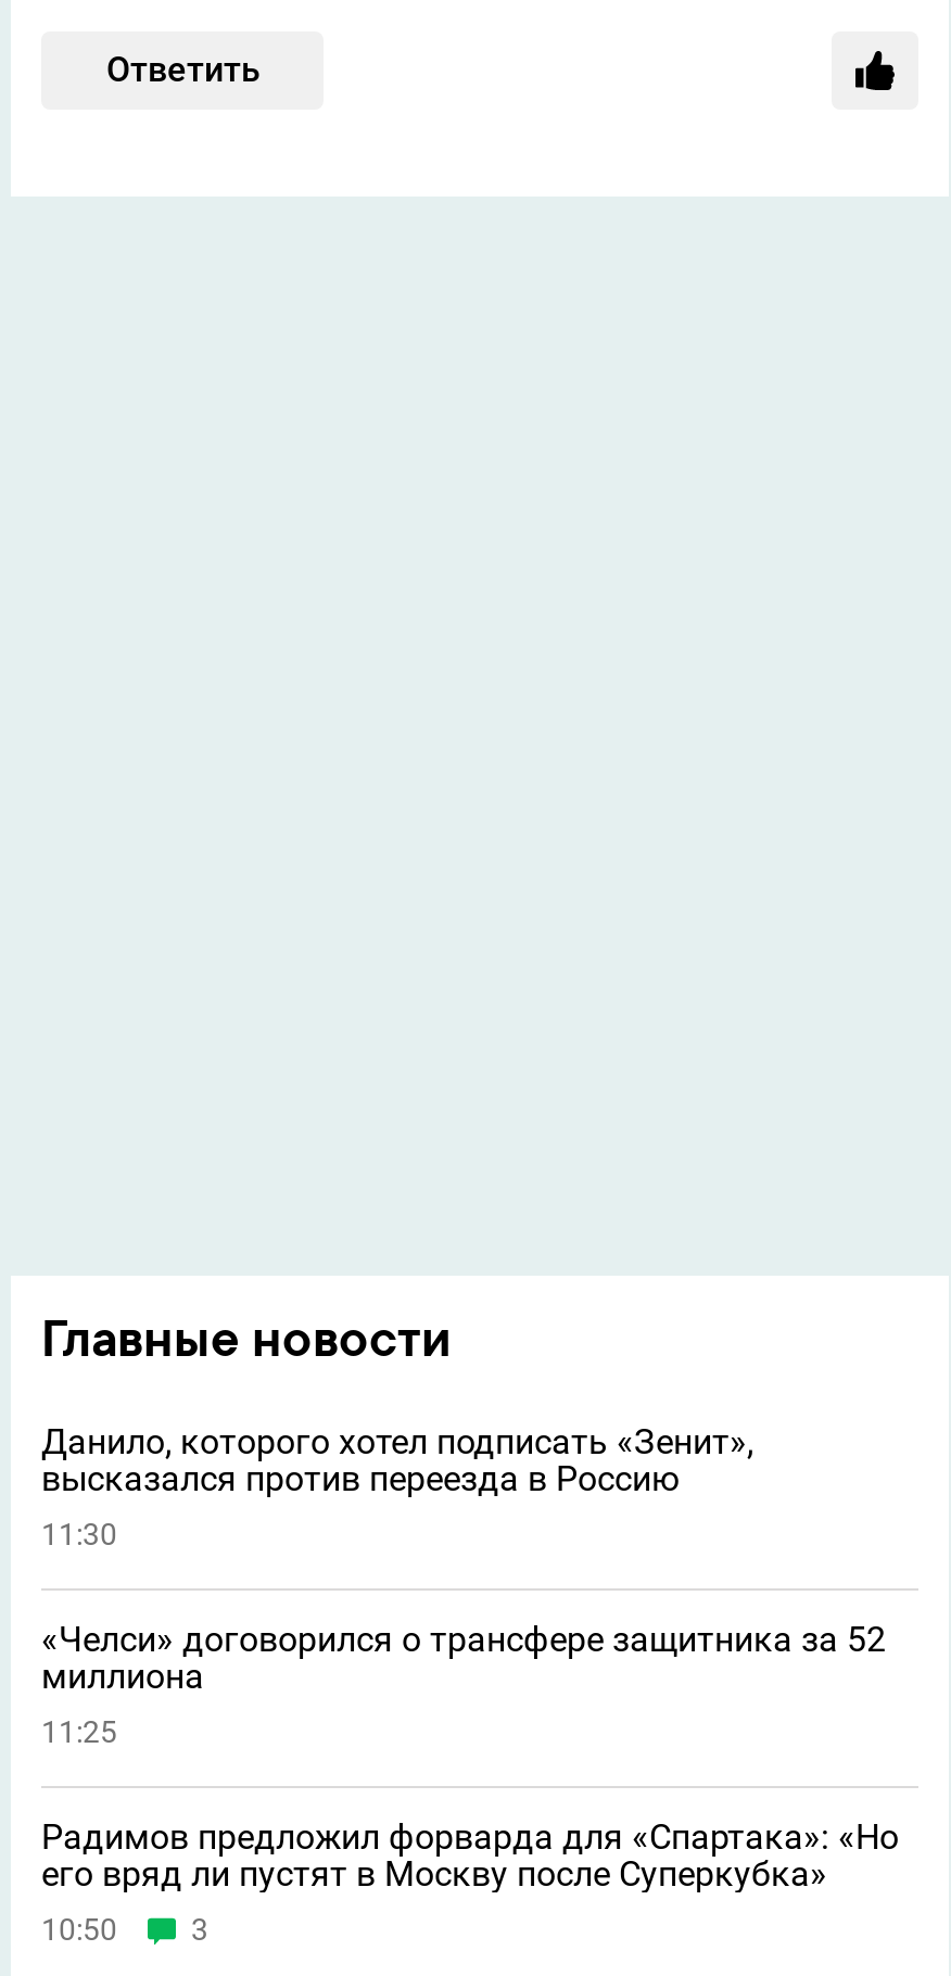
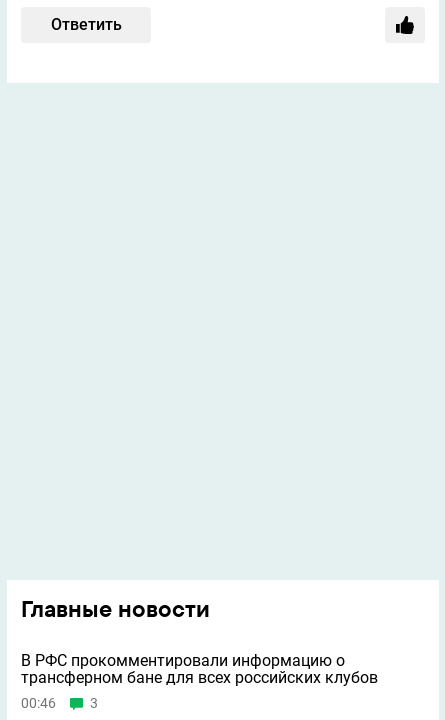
- Данило, которого хотел подписать «Зенит»,
- высказался против переезда в Россию
- 11:30
- «Челси» договорился о трансфере защитника за 52
- миллиона
- 11:25
- Радимов предложил форварда для «Спартака»: «Но
- его вряд ли пустят в Москву после Суперкубка»
- 10:50
+ В РФС прокомментировали информацию о
+ трансферном бане для всех российских клубов
+ 00:46
